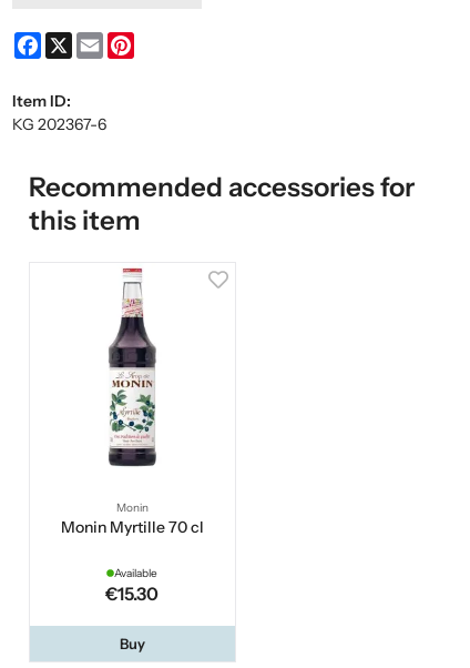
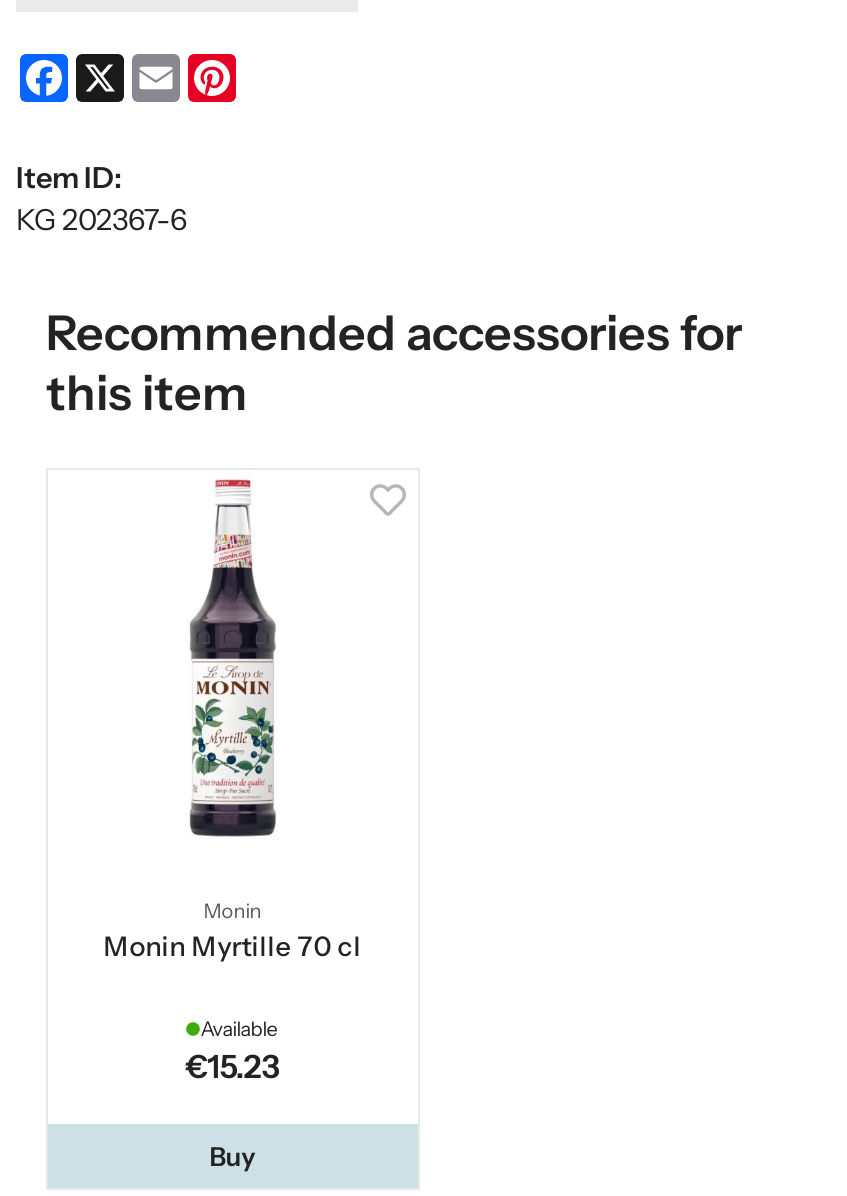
- €15.30
+ €15.23
